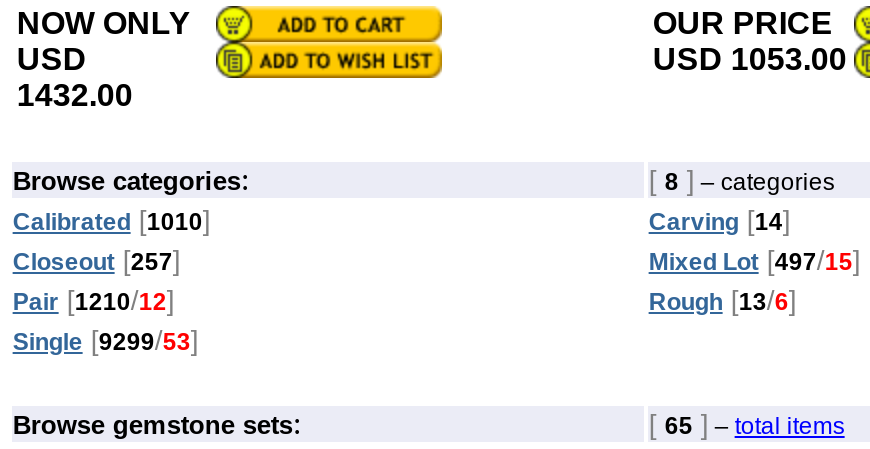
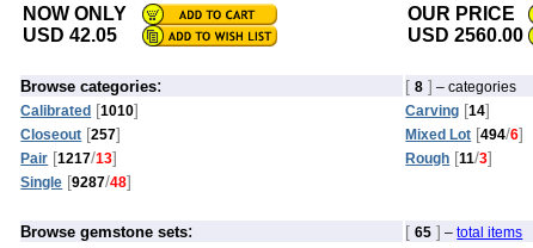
- USD
- 1432.00
+ USD 42.05

- USD 1053.00
+ USD 2560.00

- Mixed Lot [497/15]
+ Mixed Lot [494/6]

- Pair [1210/12]
+ Pair [1217/13]

- Rough [13/6]
+ Rough [11/3]

- Single [9299/53]
+ Single [9287/48]
